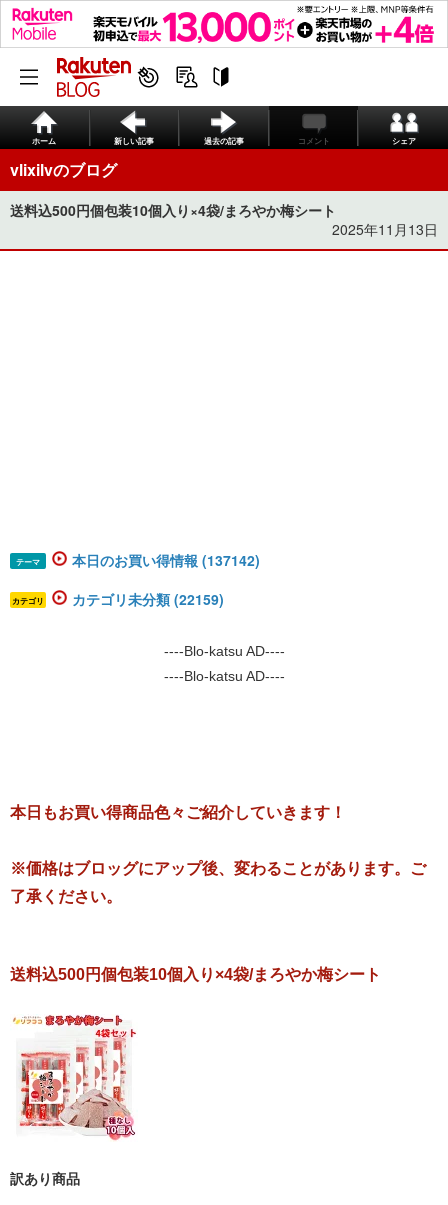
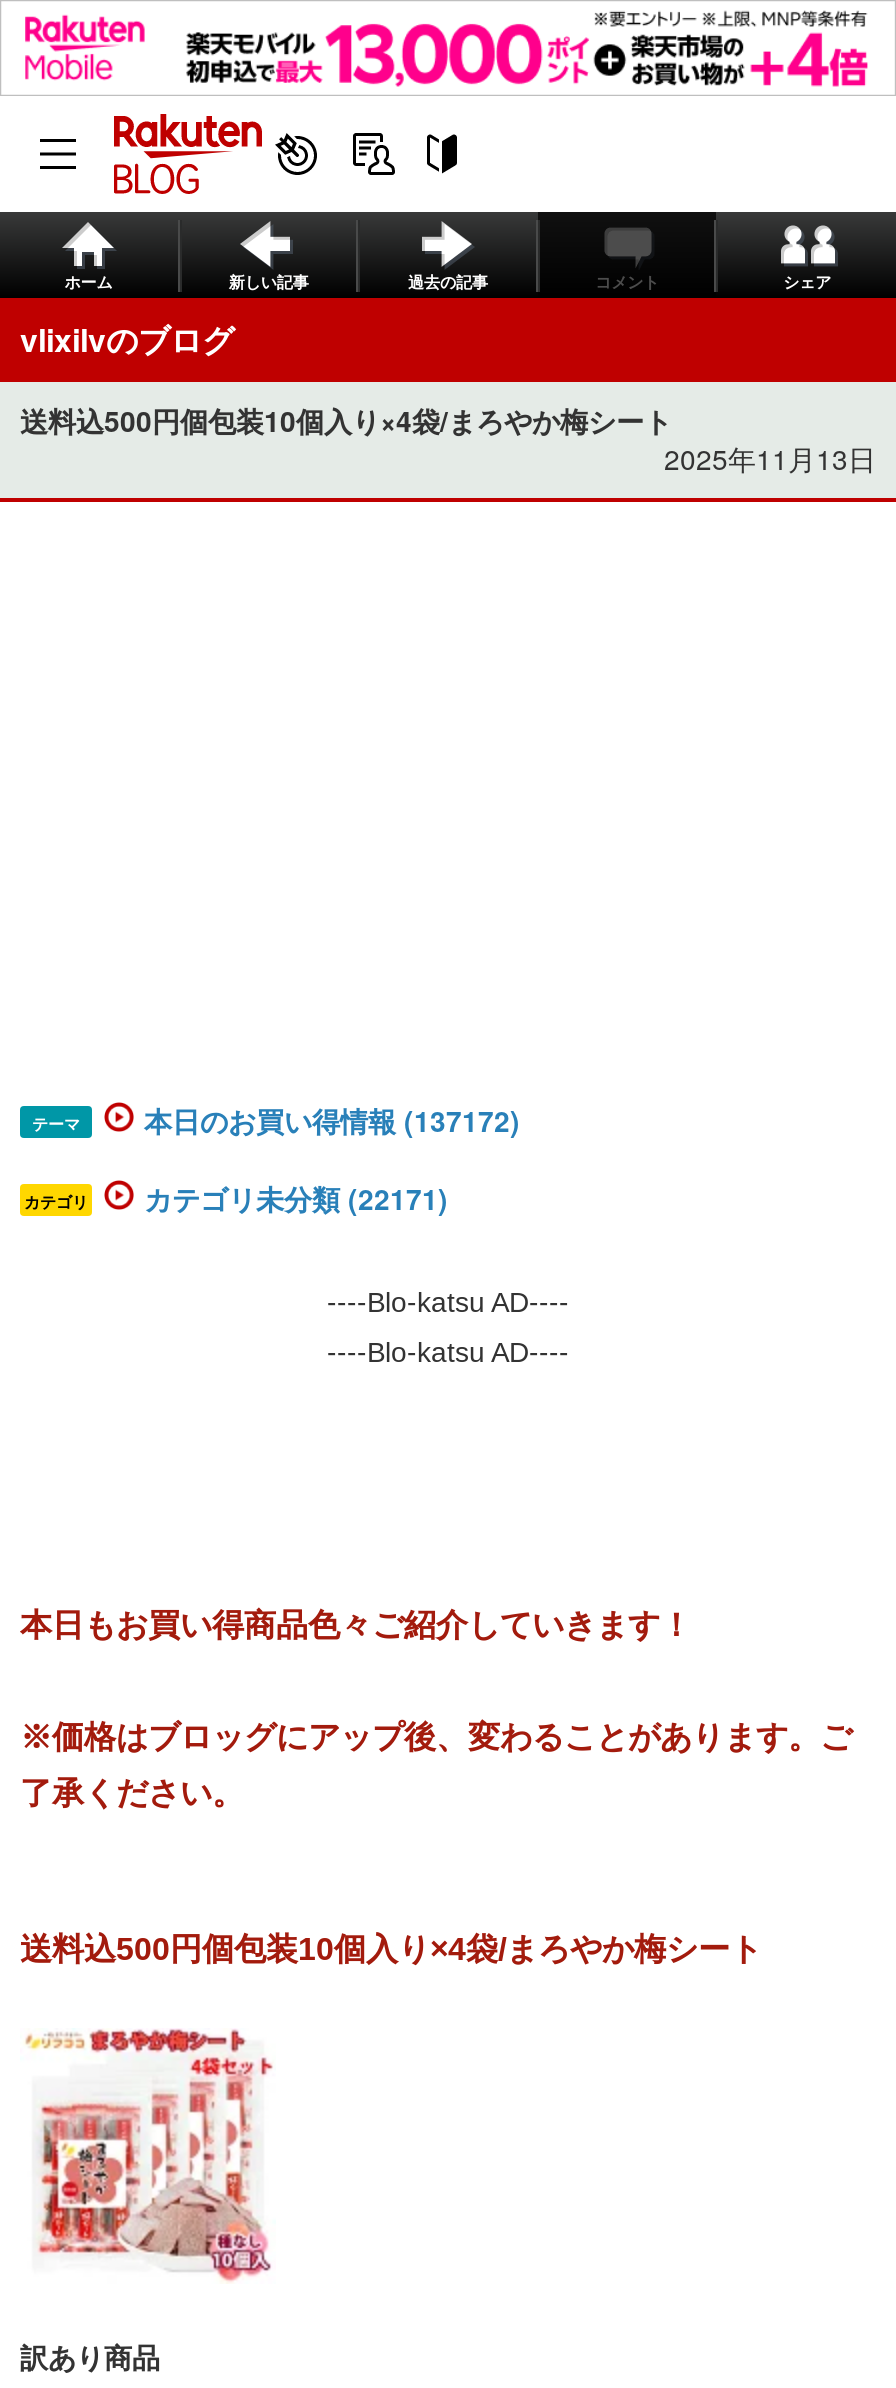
- 本日のお買い得情報 (137142)
+ 本日のお買い得情報 (137172)

- カテゴリ未分類 (22159)
+ カテゴリ未分類 (22171)
